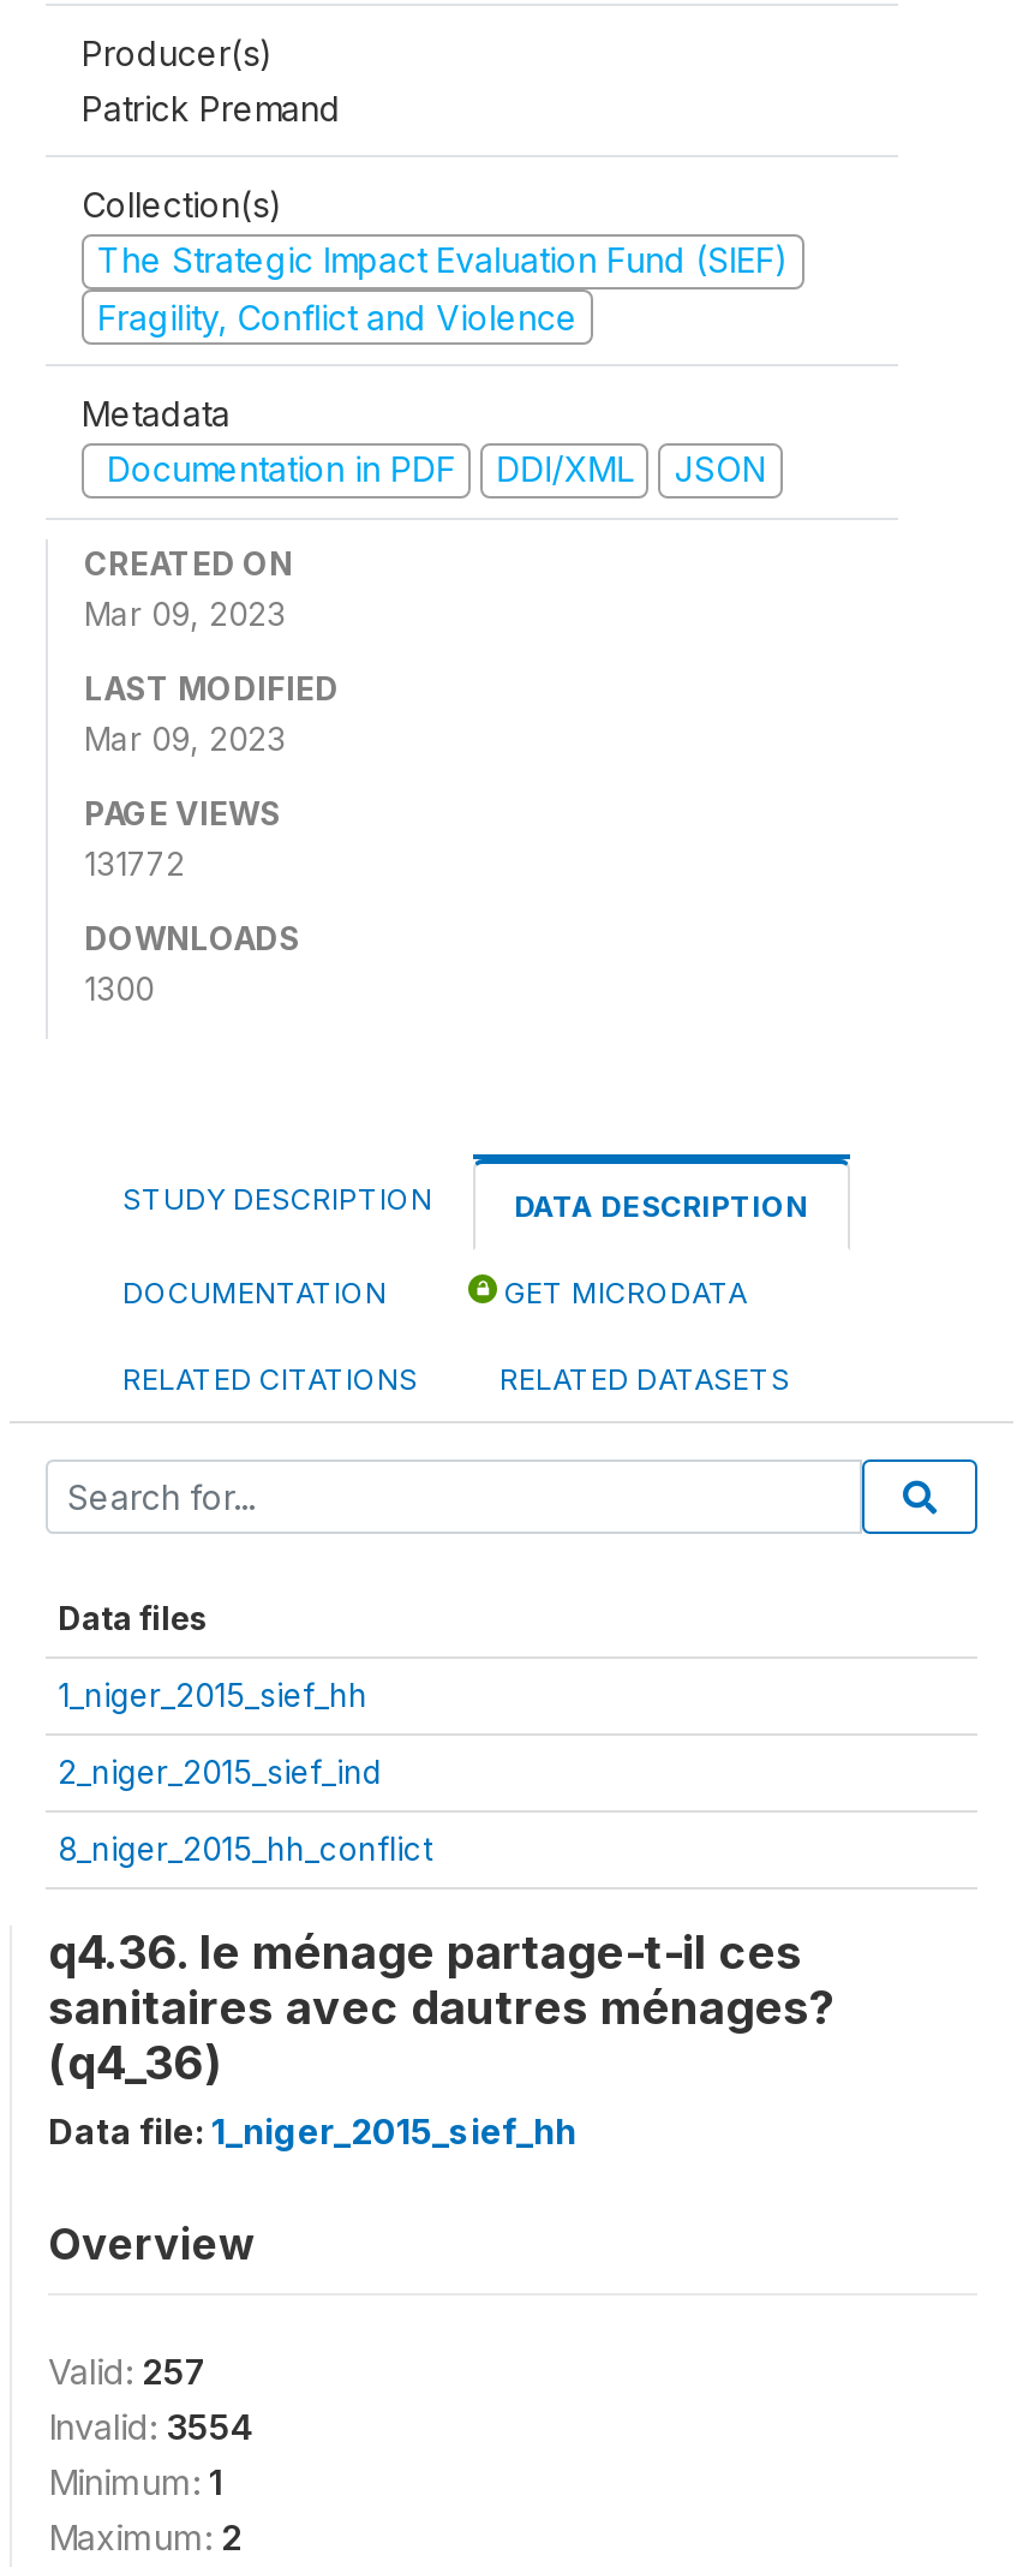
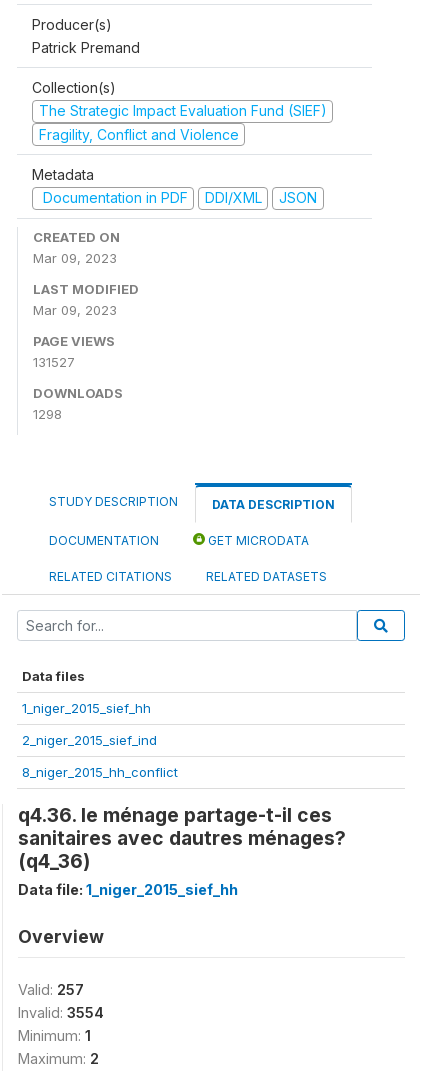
- 131772
+ 131527

- 1300
+ 1298
